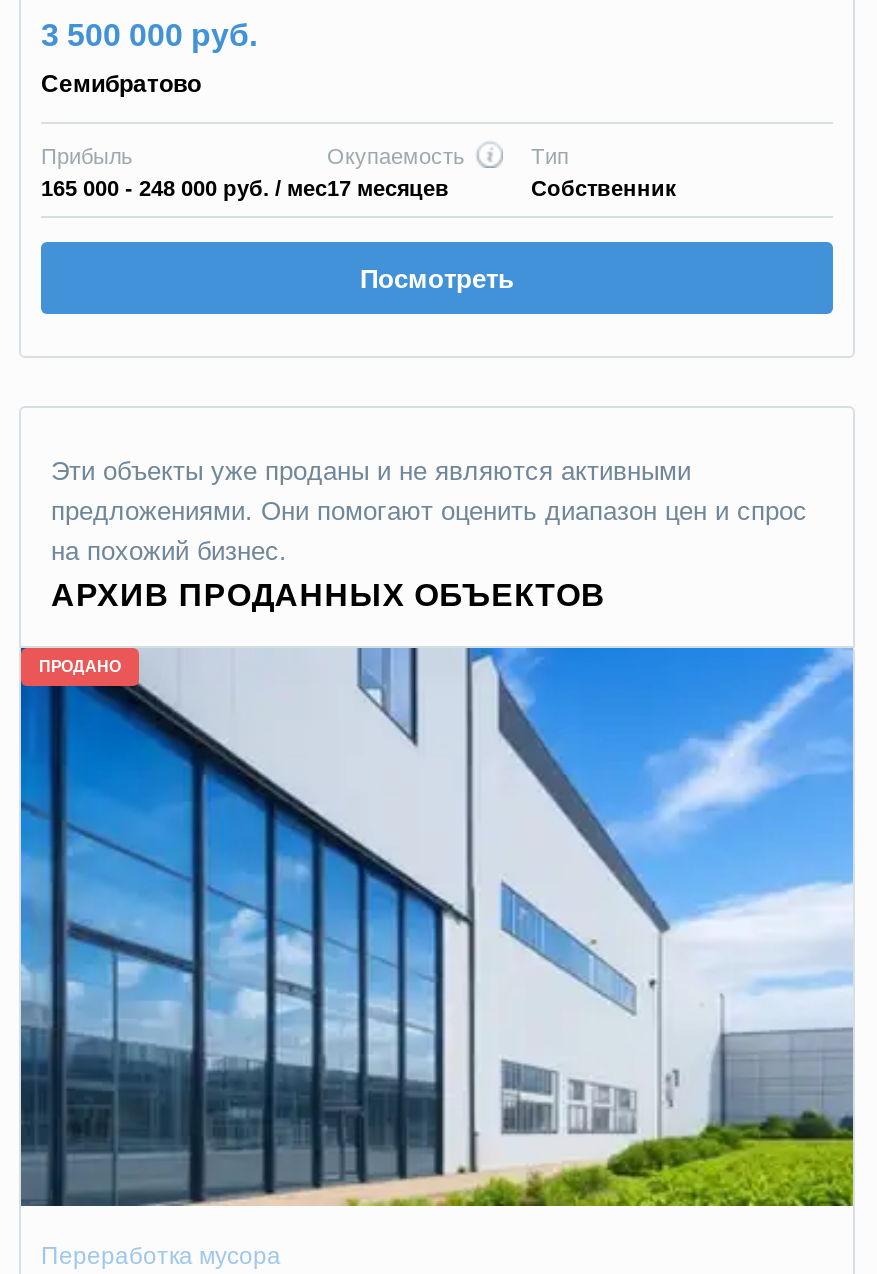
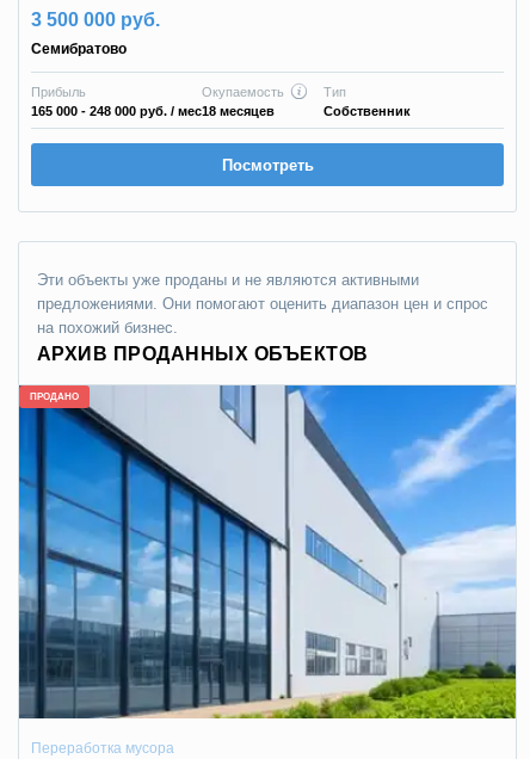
- 165 000 - 248 000 руб. / мес 17 месяцев
+ 165 000 - 248 000 руб. / мес 18 месяцев
